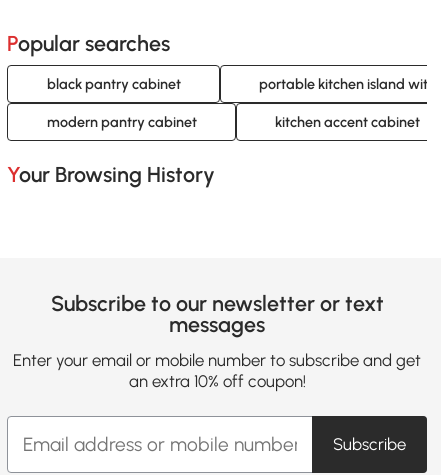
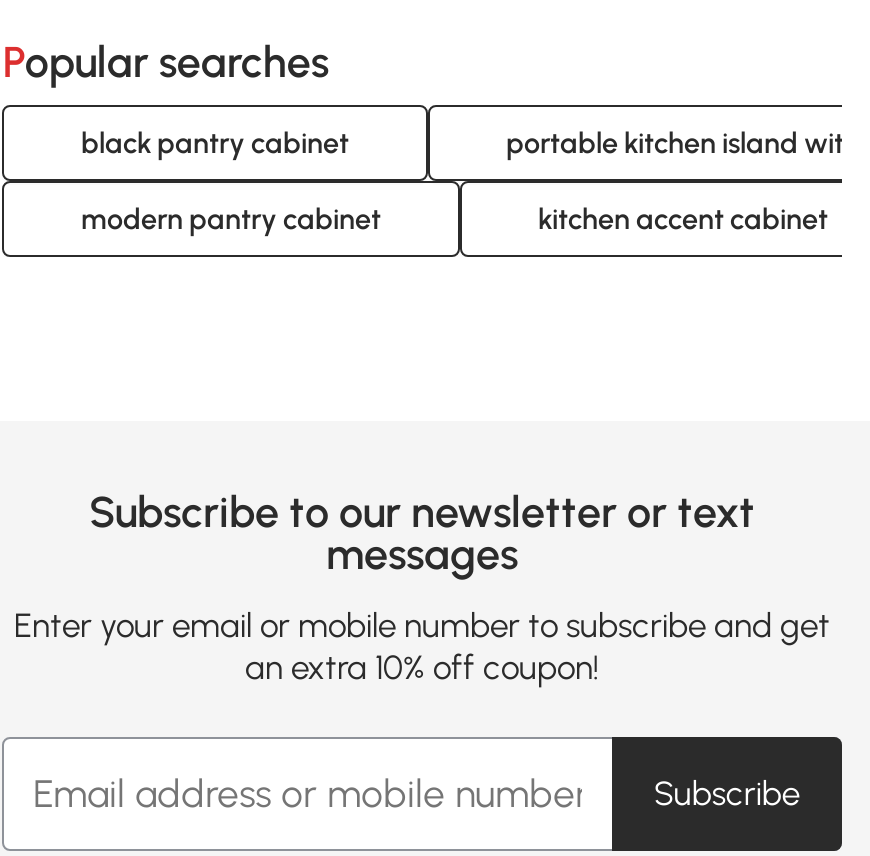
- Your Browsing History
